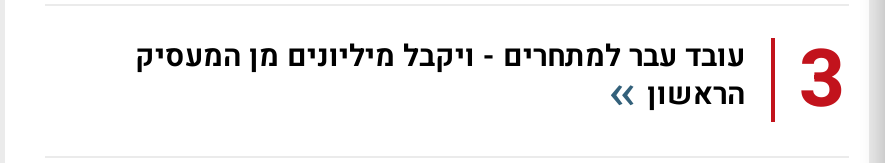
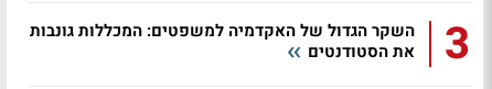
- עובד עבר למתחרים - ויקבל מיליונים מן המעסיק
- הראשון
+ השקר הגדול של האקדמיה למשפטים: המכללות גונבות
+ את הסטודנטים
